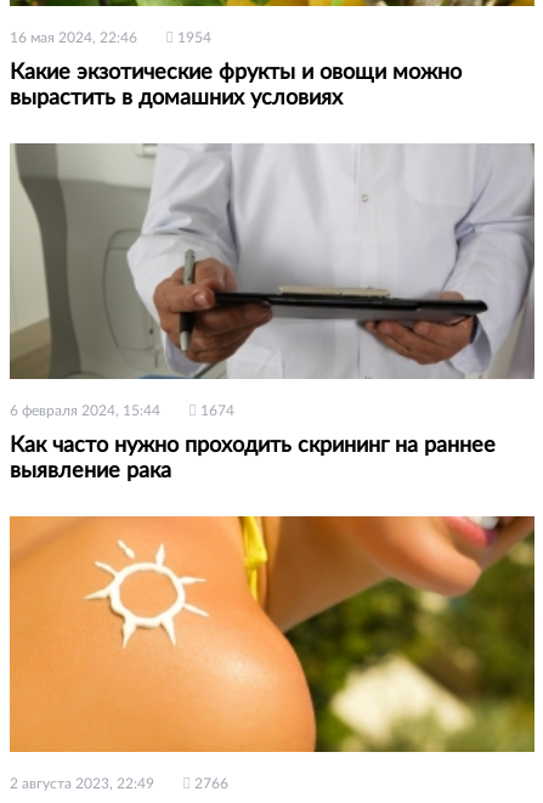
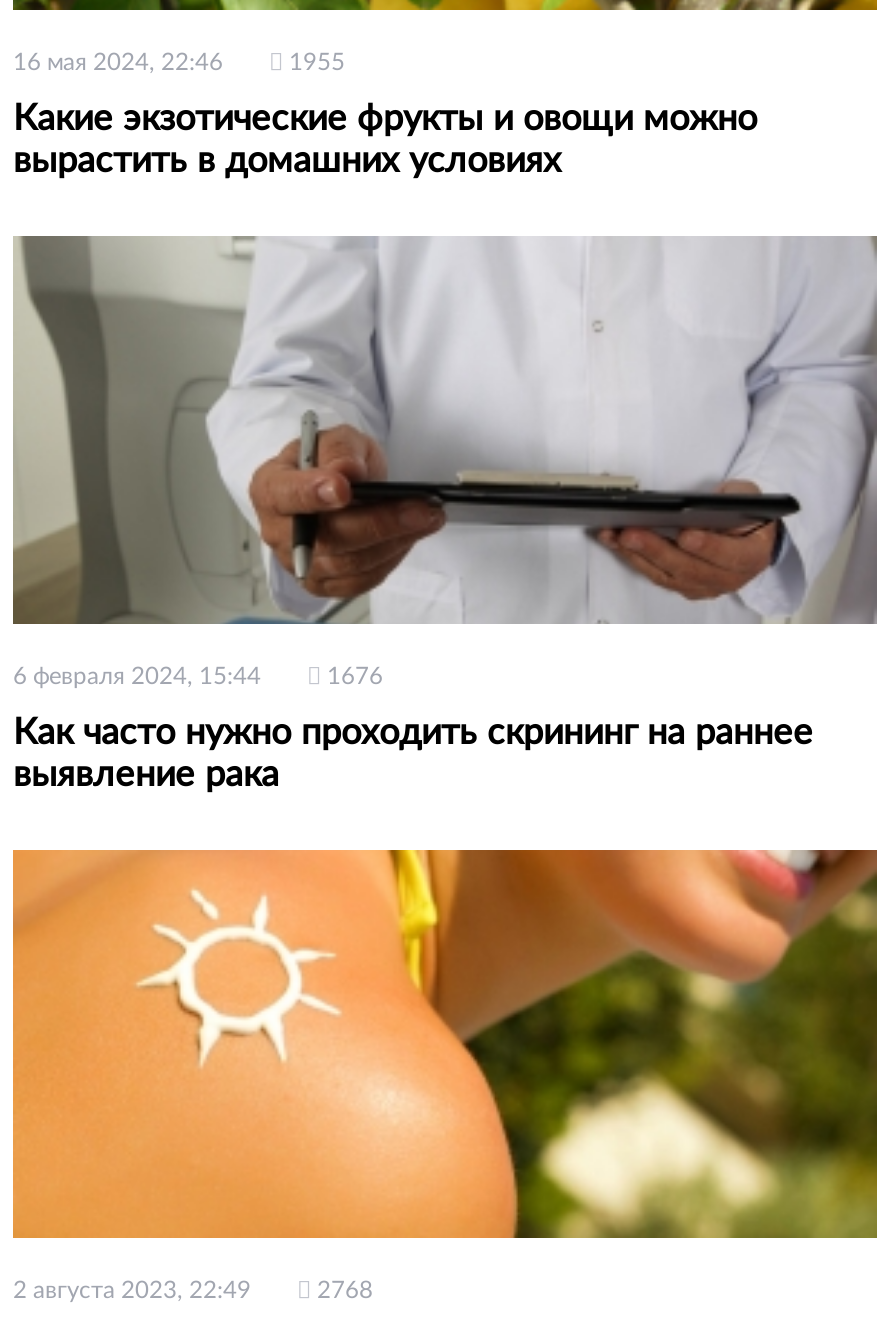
- 1954
+ 1955

- 1674
+ 1676

- 2766
+ 2768
